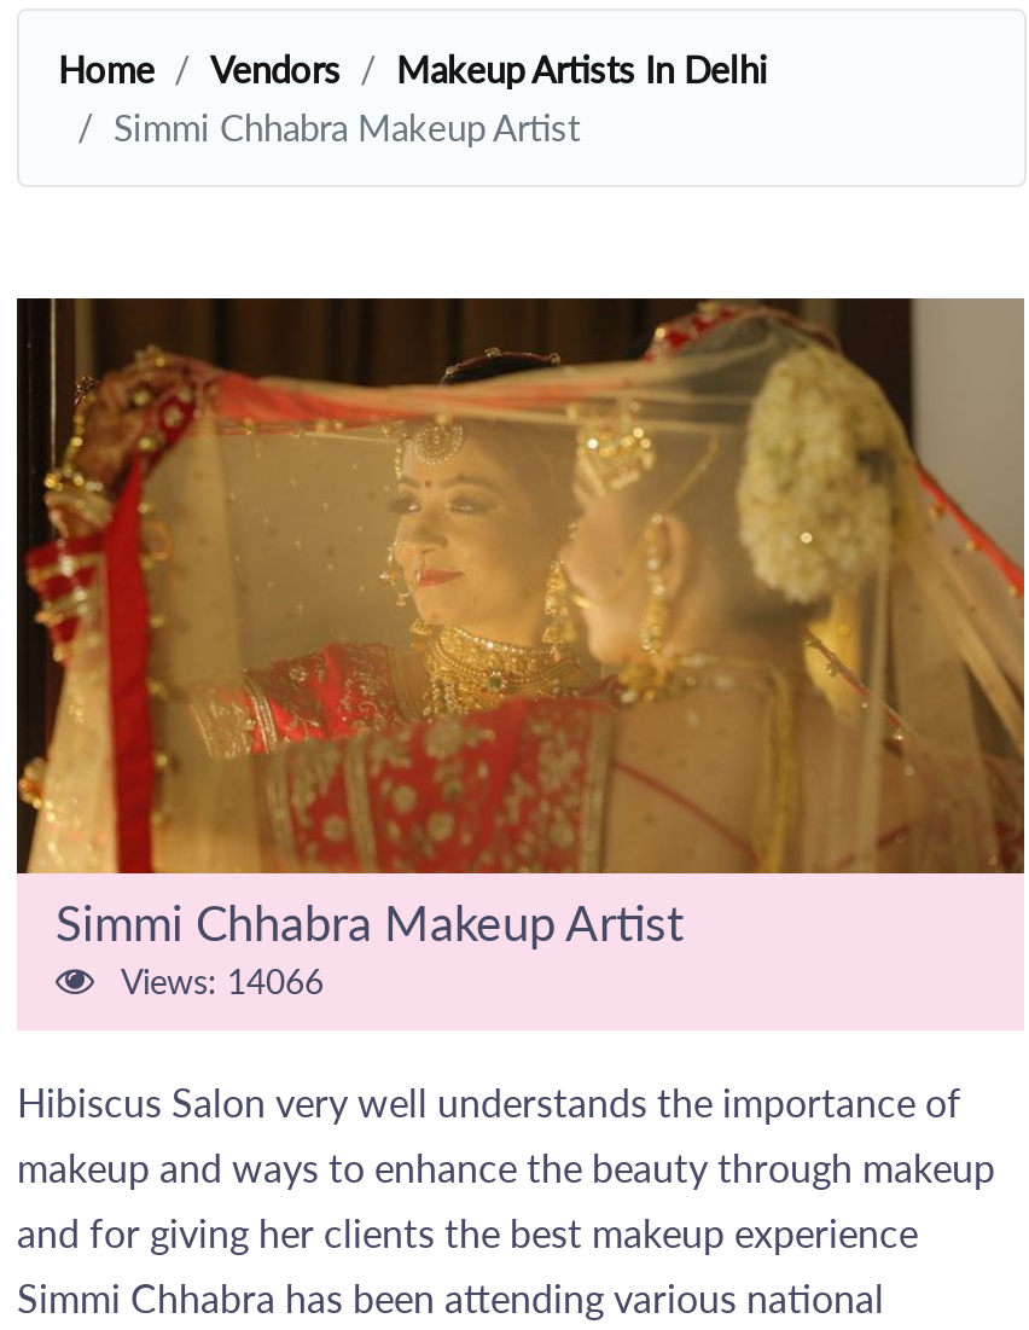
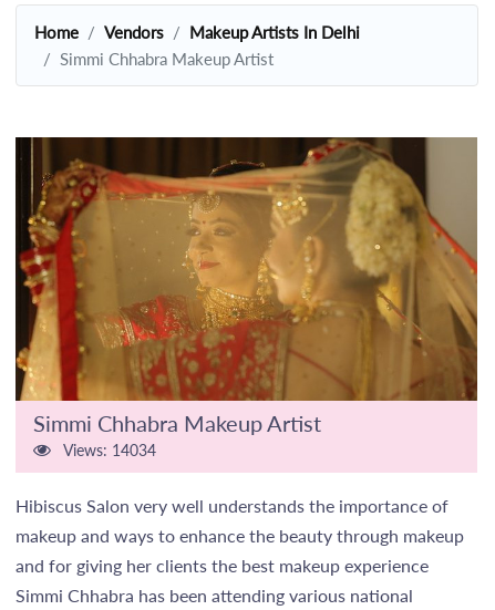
- Views: 14066
+ Views: 14034
